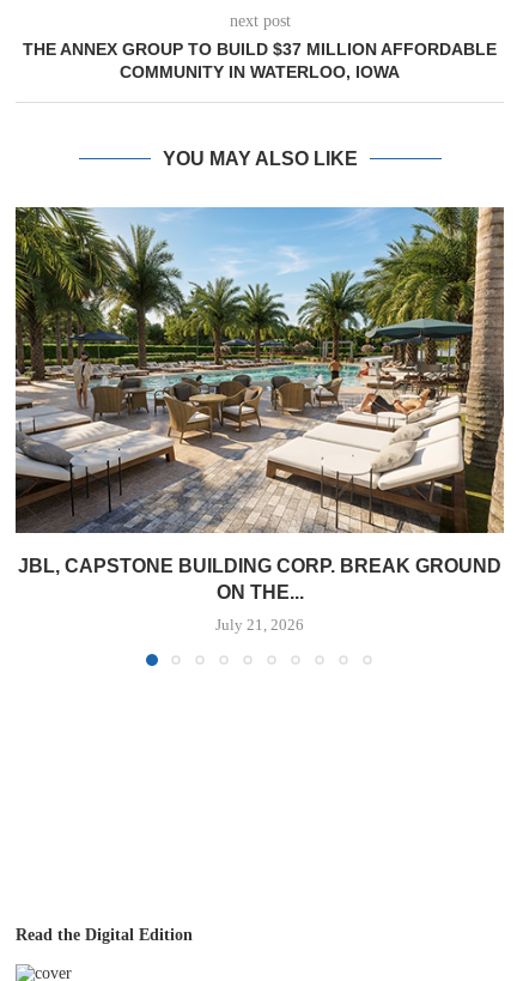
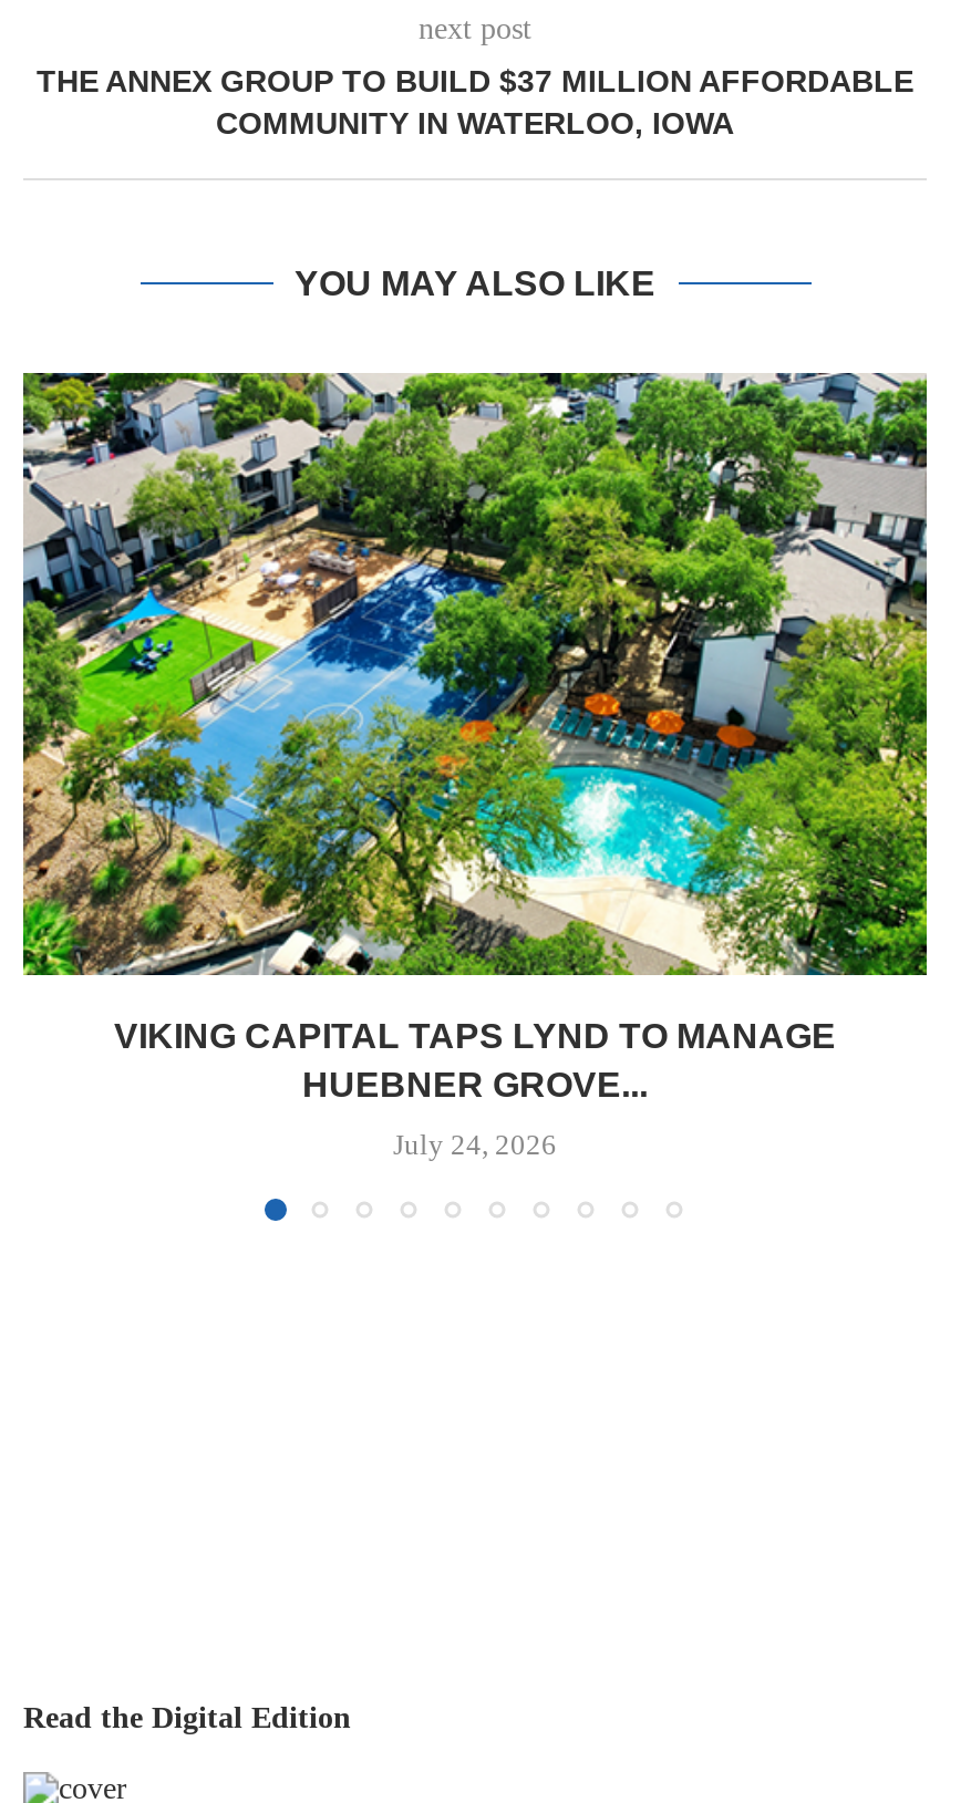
- [image]
- JBL, CAPSTONE BUILDING CORP. BREAK GROUND
- ON THE...
+ [image]
+ VIKING CAPITAL TAPS LYND TO MANAGE
+ HUEBNER GROVE...

- July 21, 2026
+ July 24, 2026
